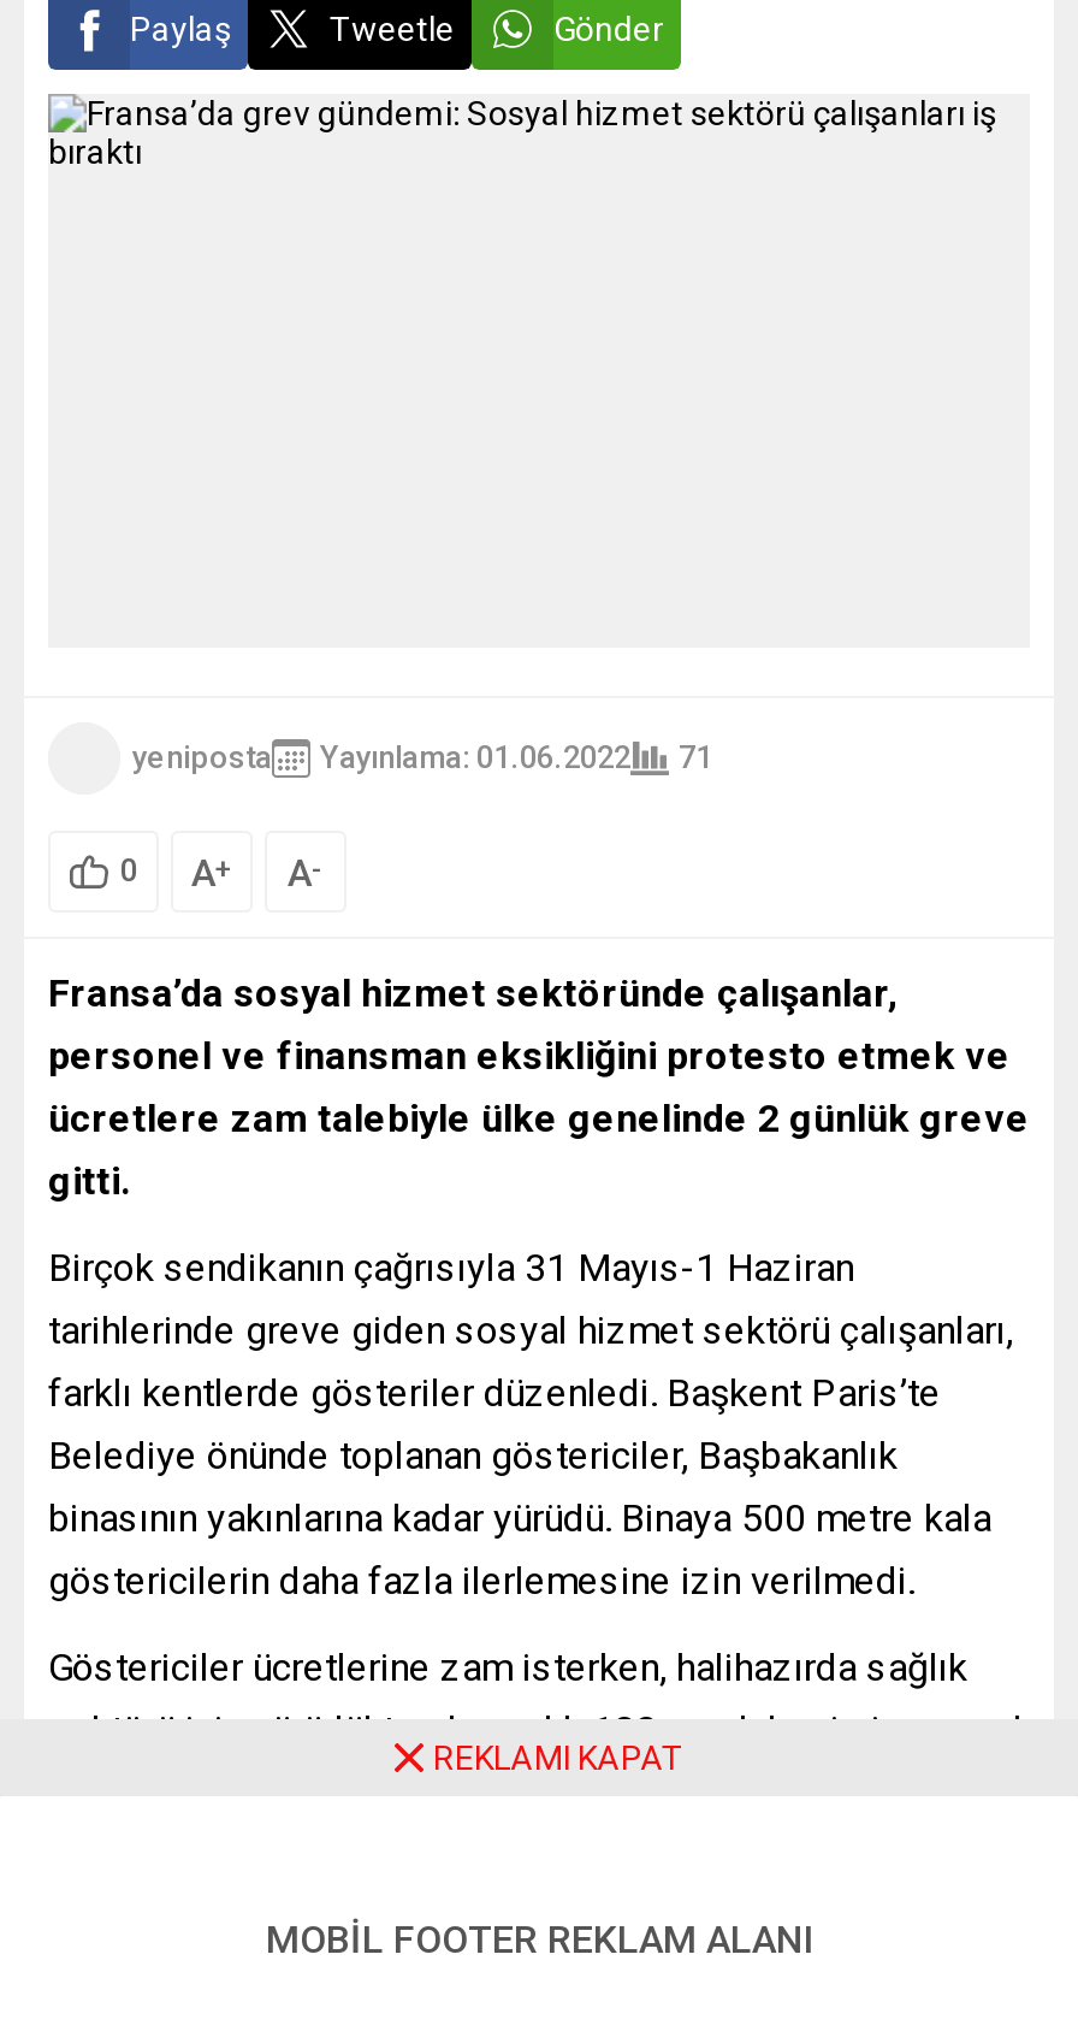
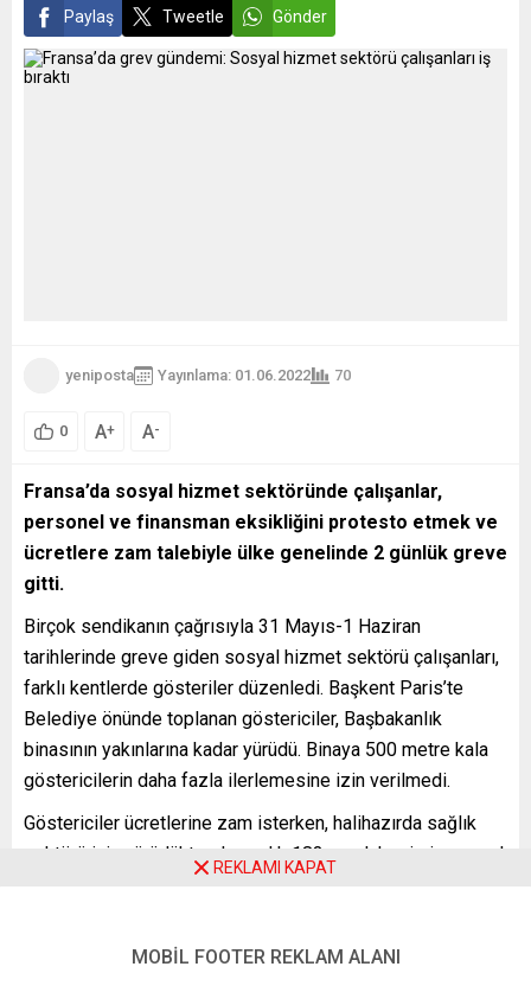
- yeniposta Yayınlama: 01.06.2022 71
+ yeniposta Yayınlama: 01.06.2022 70
